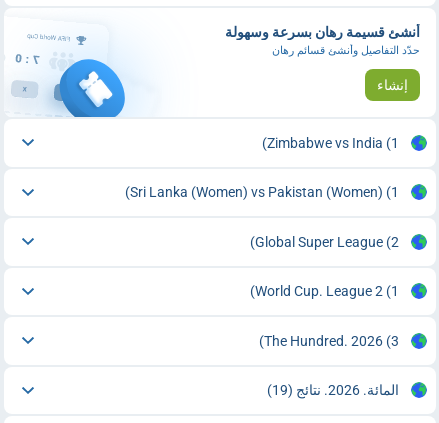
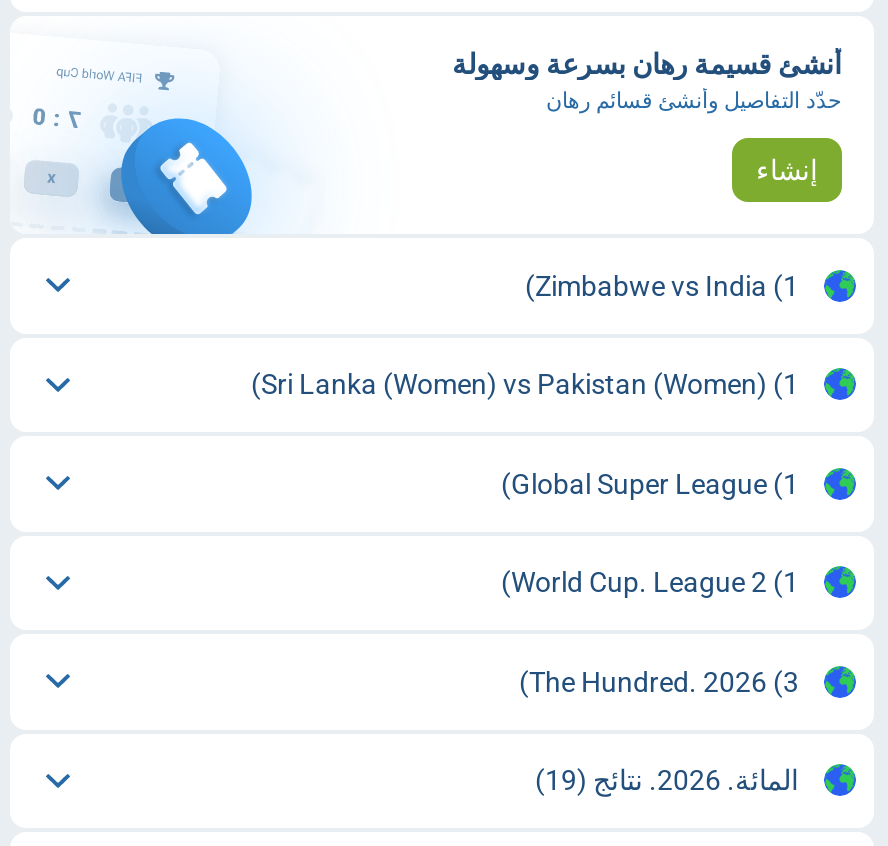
- Global Super League (2)
+ Global Super League (1)
